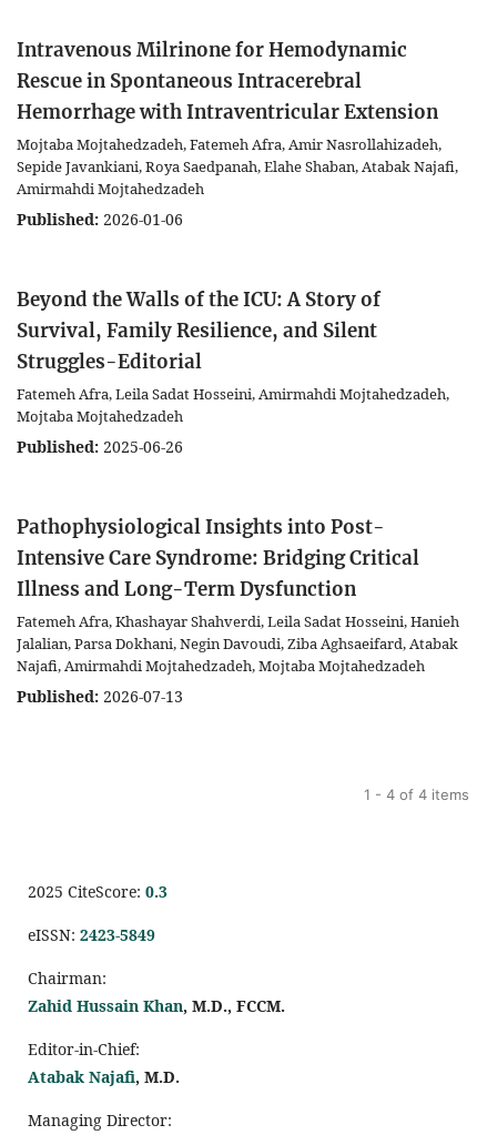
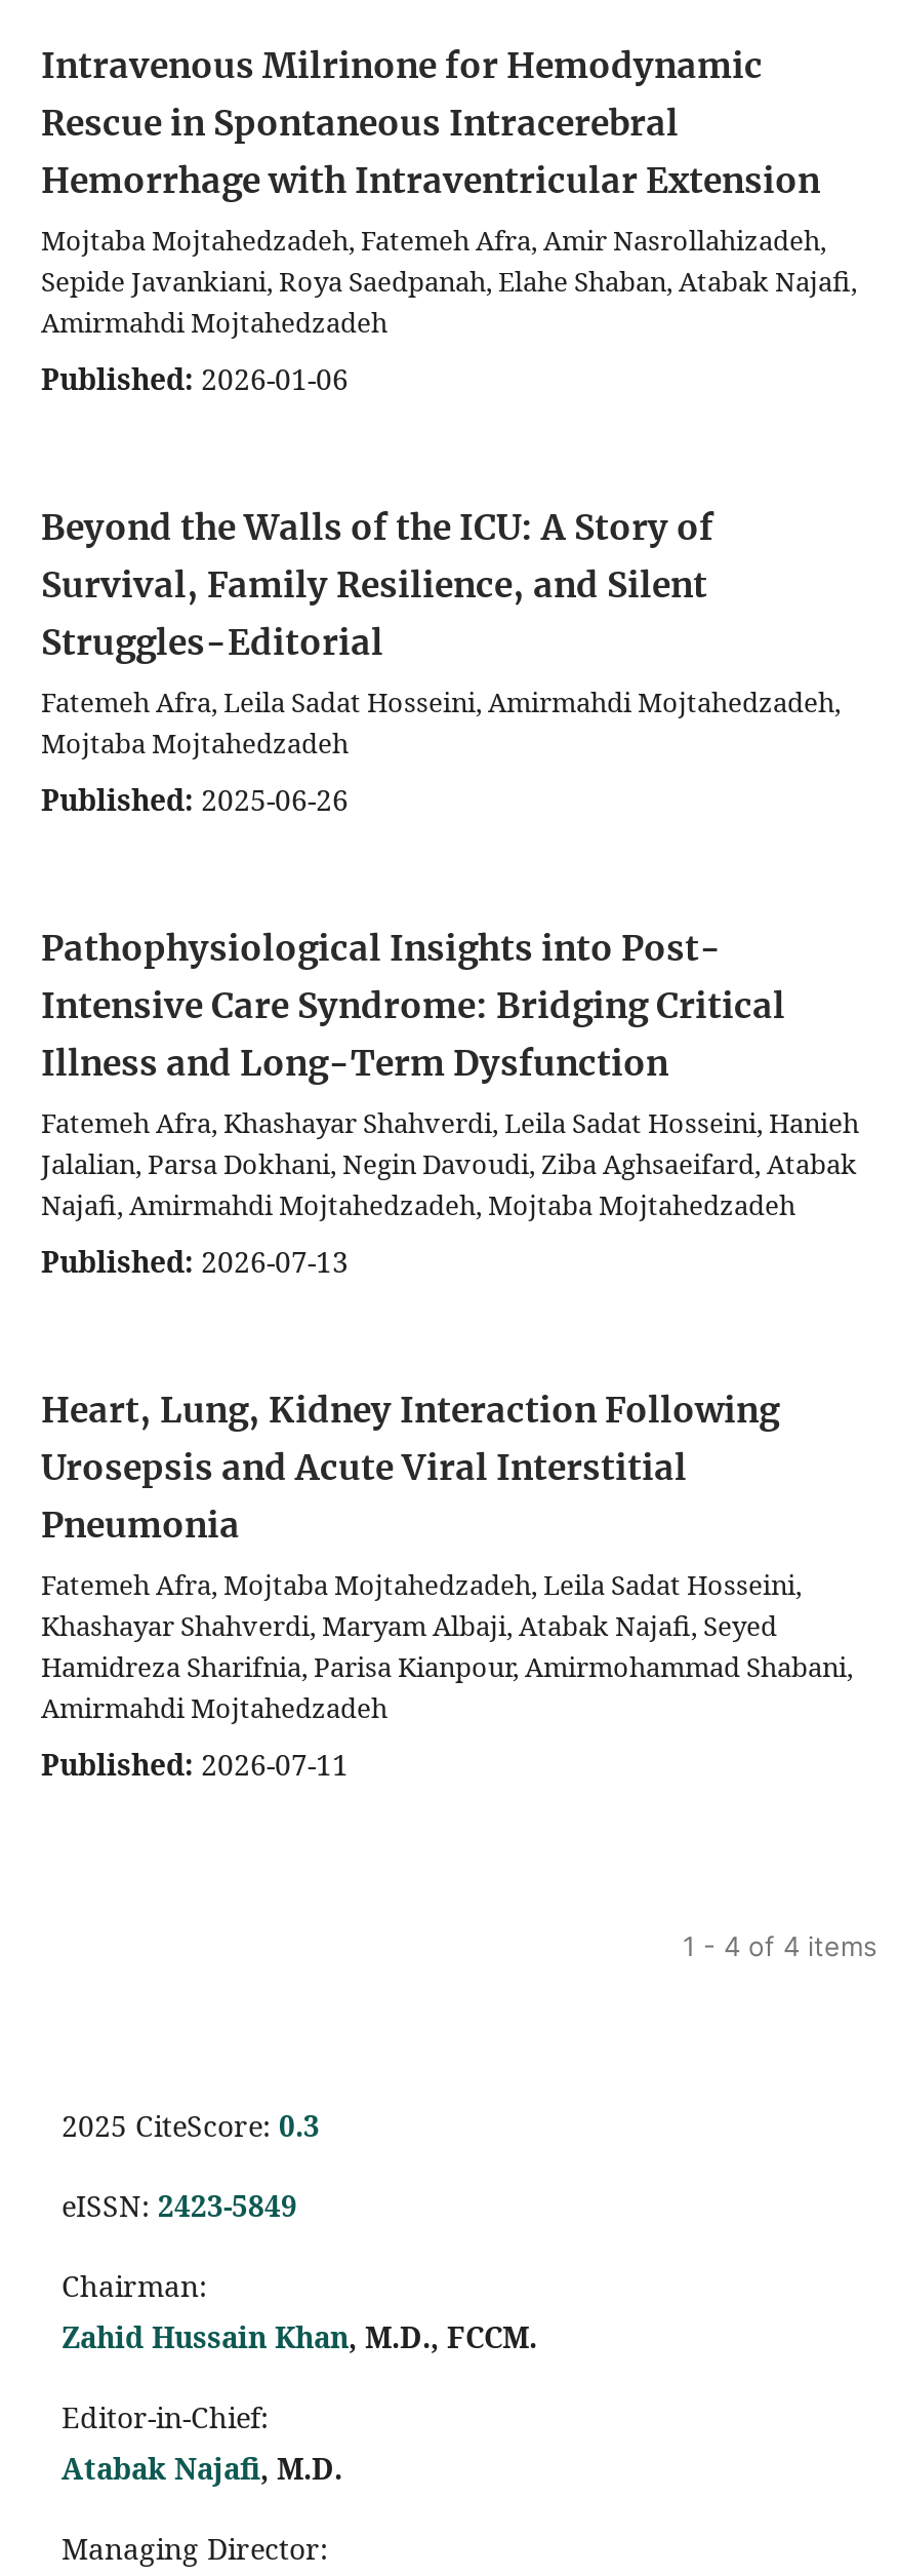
+ Heart, Lung, Kidney Interaction Following
+ Urosepsis and Acute Viral Interstitial
+ Pneumonia
+ Fatemeh Afra, Mojtaba Mojtahedzadeh, Leila Sadat Hosseini,
+ Khashayar Shahverdi, Maryam Albaji, Atabak Najafi, Seyed
+ Hamidreza Sharifnia, Parisa Kianpour, Amirmohammad Shabani,
+ Amirmahdi Mojtahedzadeh
+ Published: 2026-07-11
